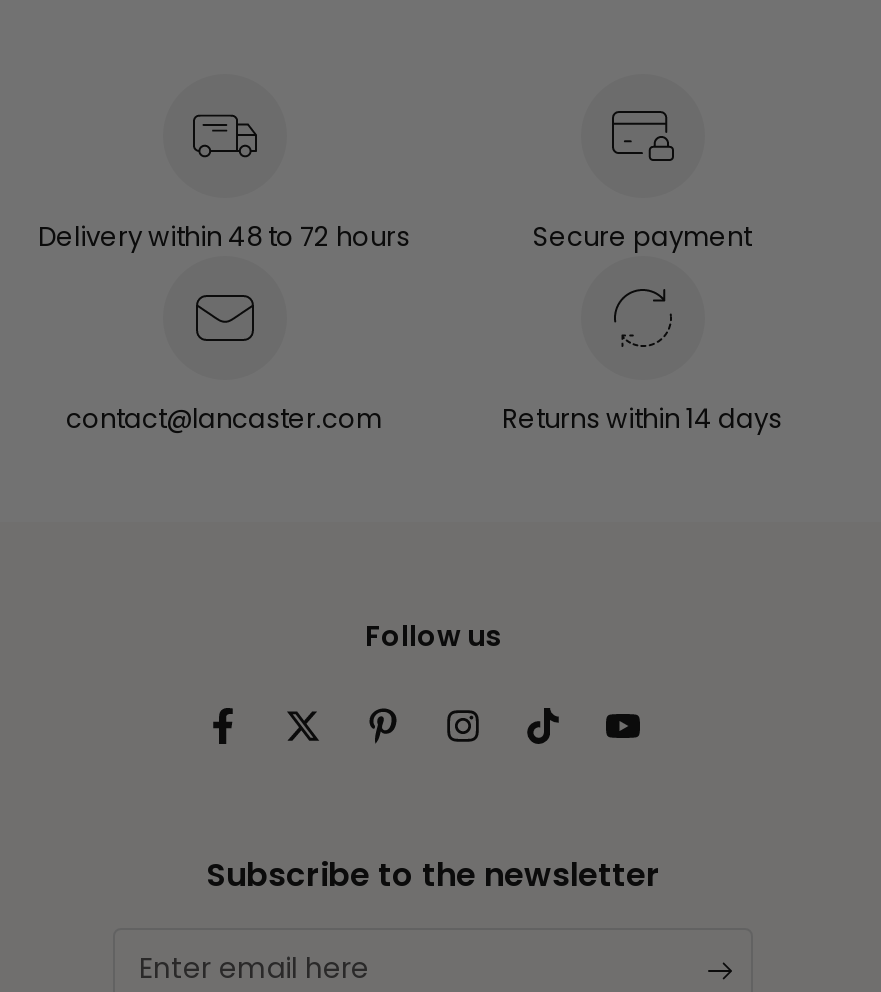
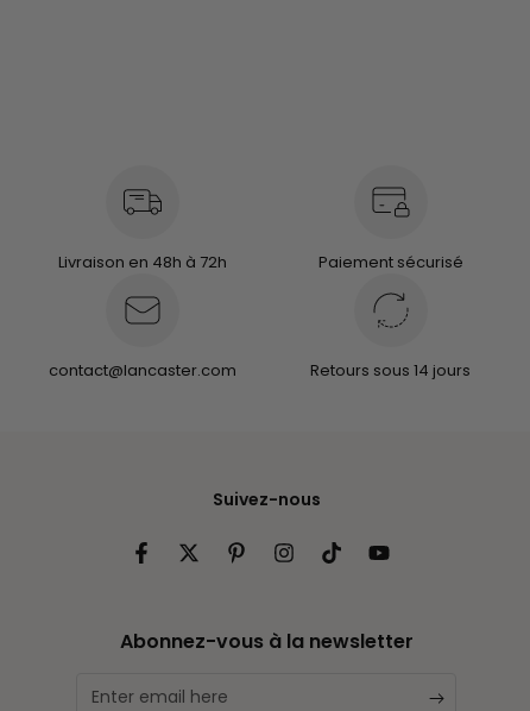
- Delivery within 48 to 72 hours
- Secure payment
+ Livraison en 48h à 72h
+ Paiement sécurisé

- Returns within 14 days
+ Retours sous 14 jours

- Follow us
+ Suivez-nous

- Subscribe to the newsletter
+ Abonnez-vous à la newsletter
